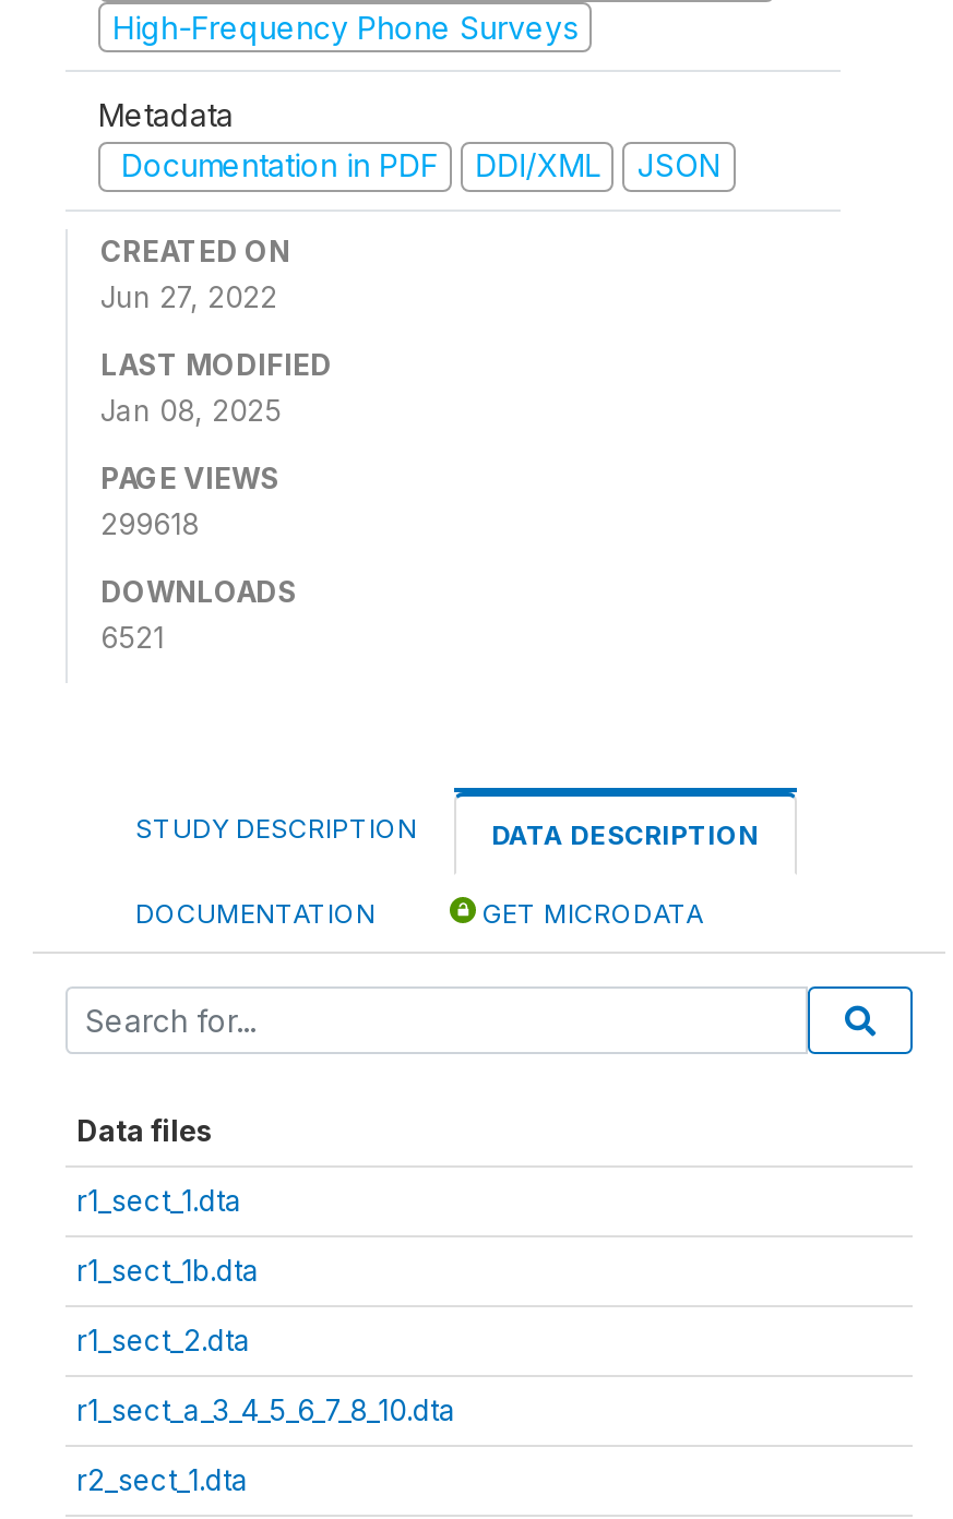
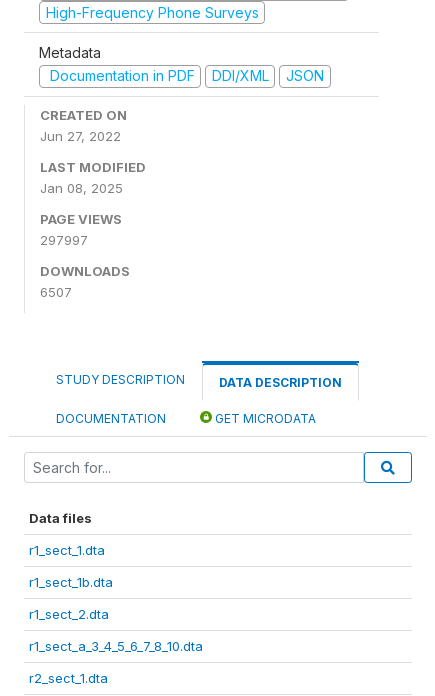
- 299618
+ 297997

- 6521
+ 6507
